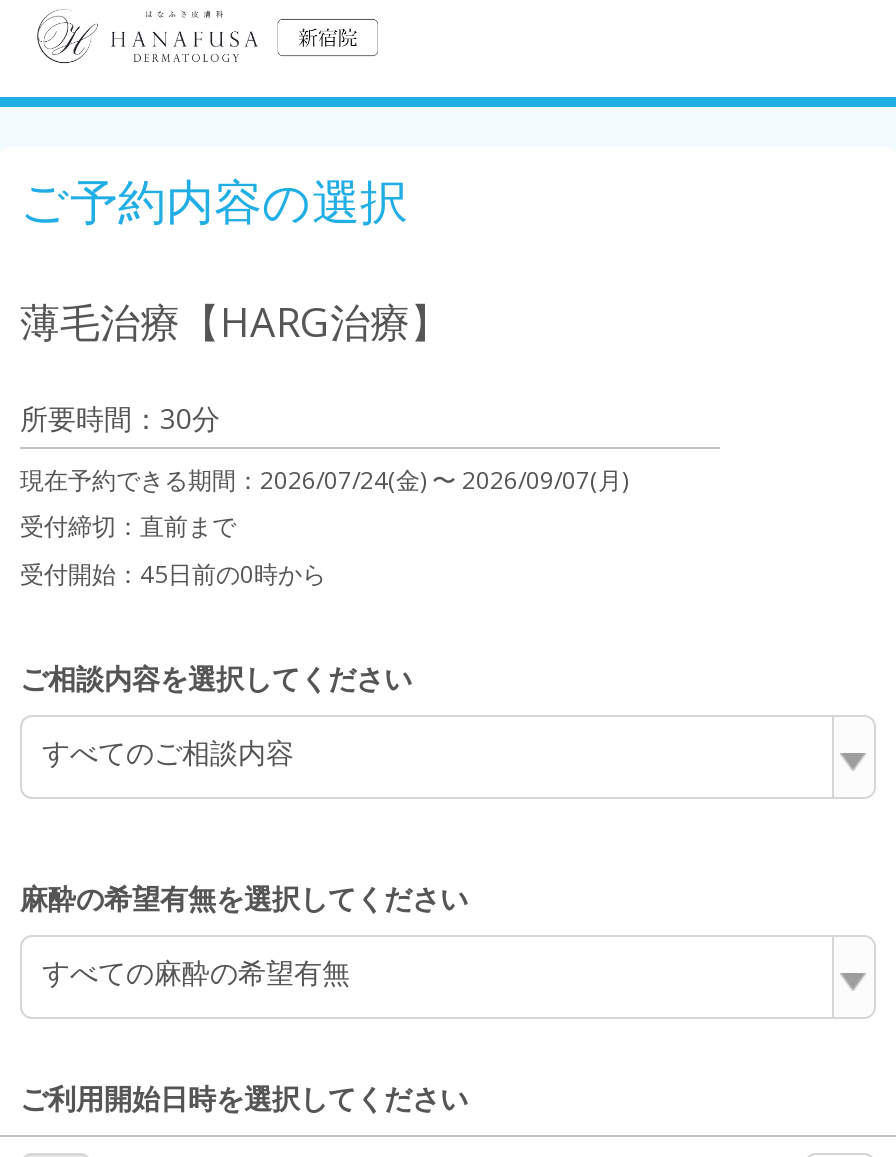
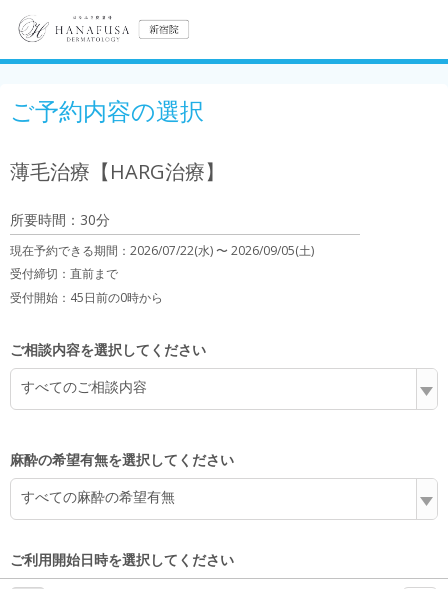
- 現在予約できる期間：2026/07/24(金) 〜2026/09/07(月)
+ 現在予約できる期間：2026/07/22(水) 〜2026/09/05(土)
